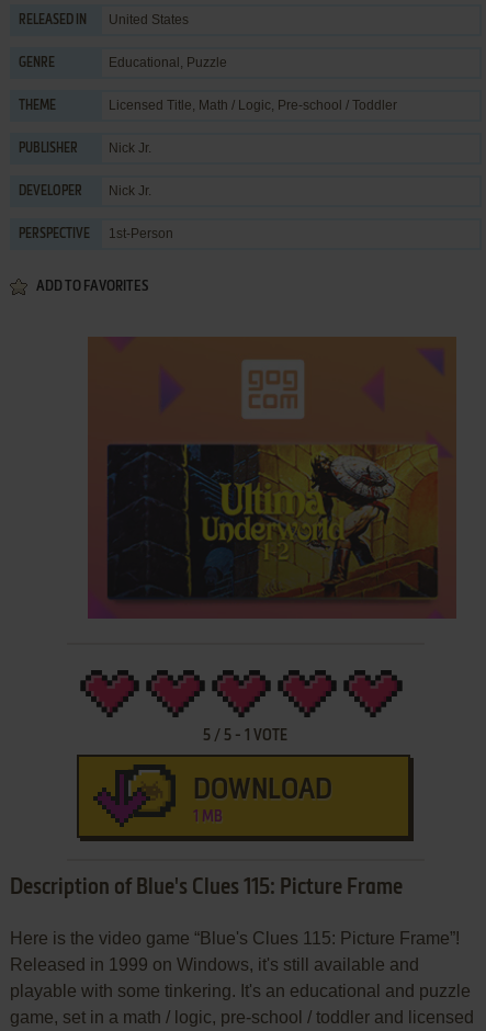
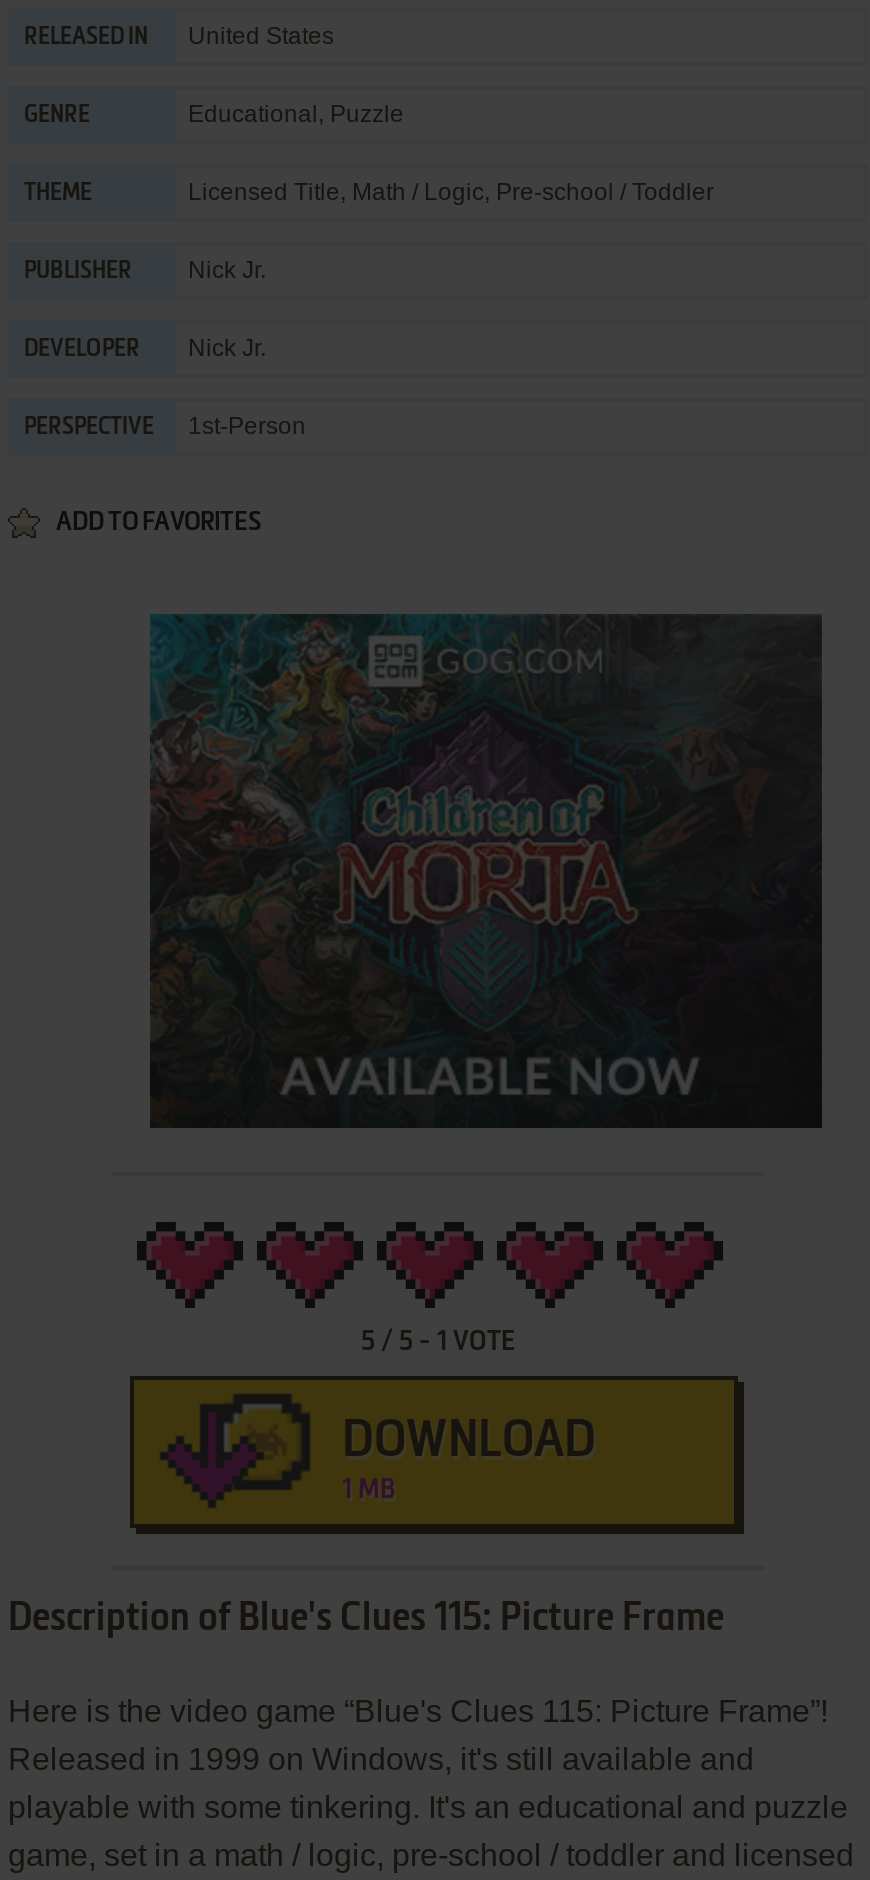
- [image]
+ [image]
